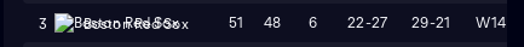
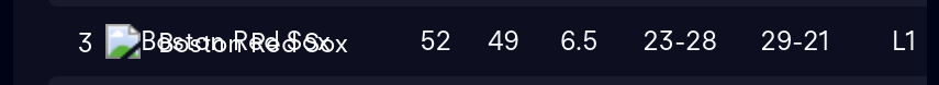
- 51
+ 52

- 48
+ 49

- 6
+ 6.5

- 22-27
+ 23-28

- W14
+ L1
